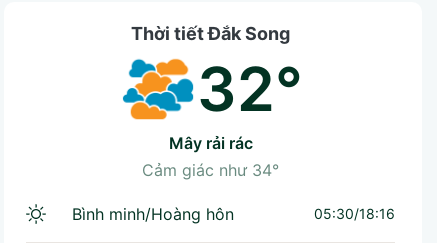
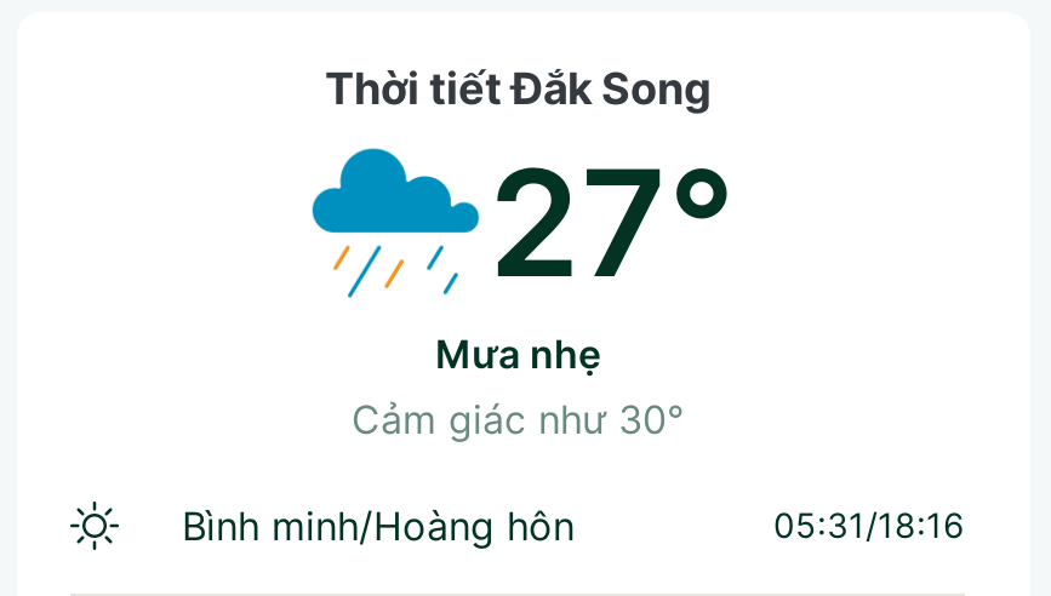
- [image]
- 32°
- mây rải rác
- Cảm giác như 34°
+ [image]
+ 27°
+ mưa nhẹ
+ Cảm giác như 30°

- 05:30/18:16
+ 05:31/18:16
